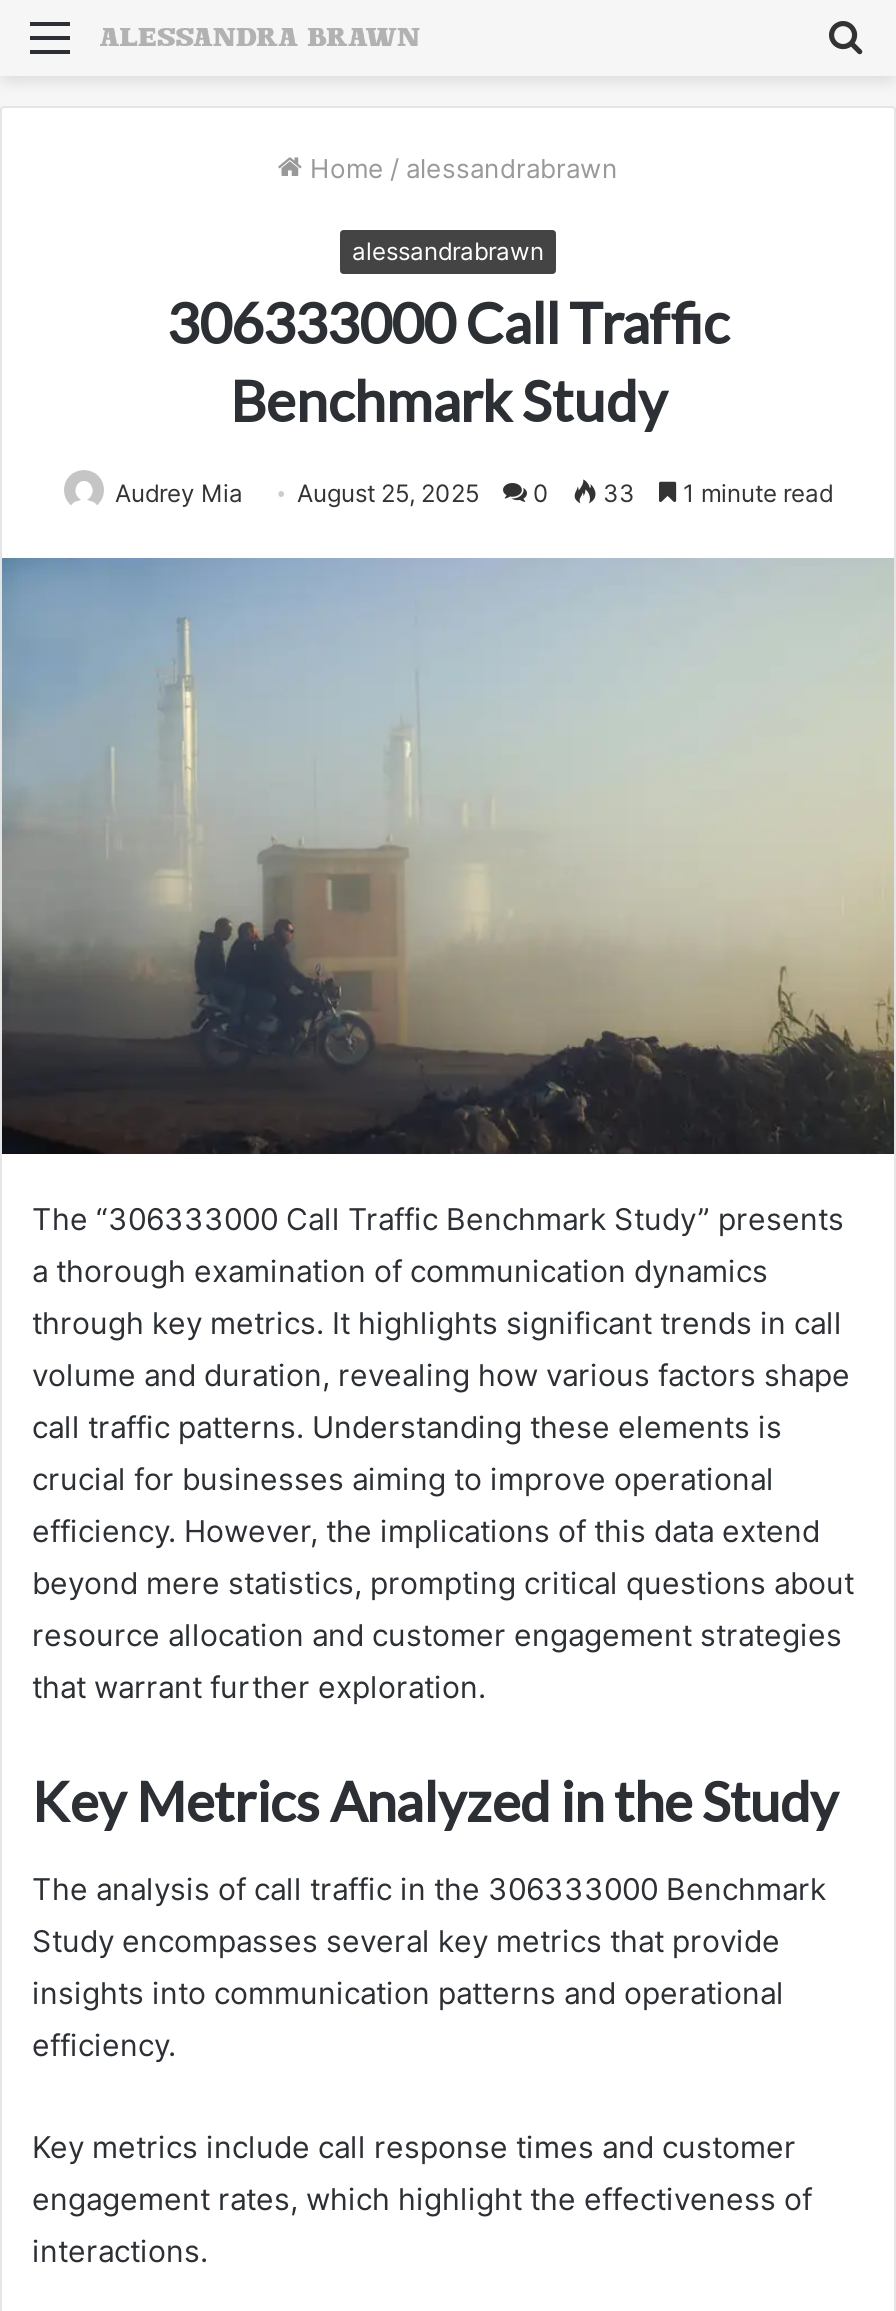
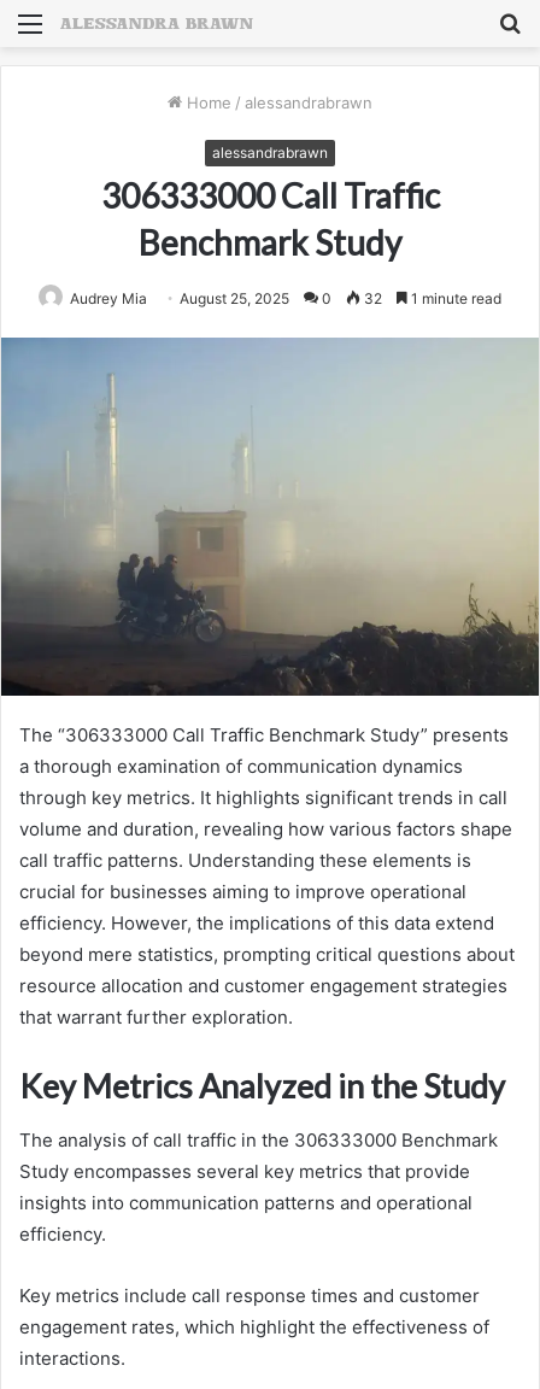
- Audrey Mia August 25, 2025 0 33 1 minute read
+ Audrey Mia August 25, 2025 0 32 1 minute read
